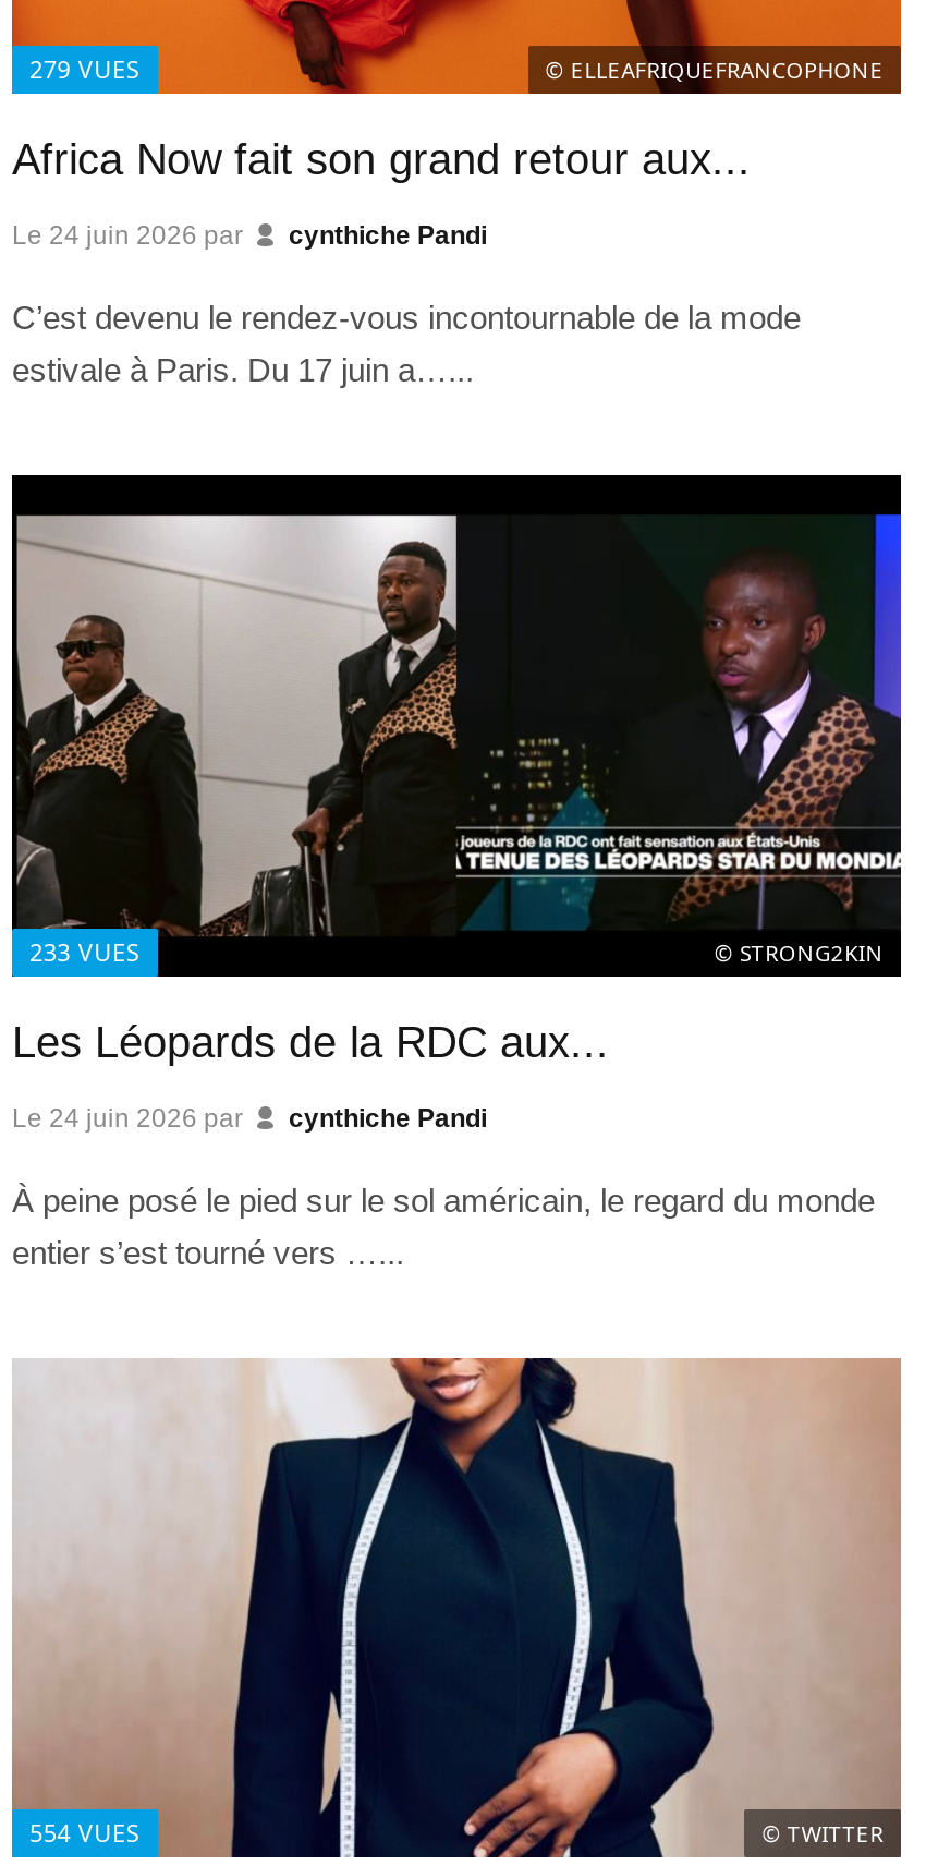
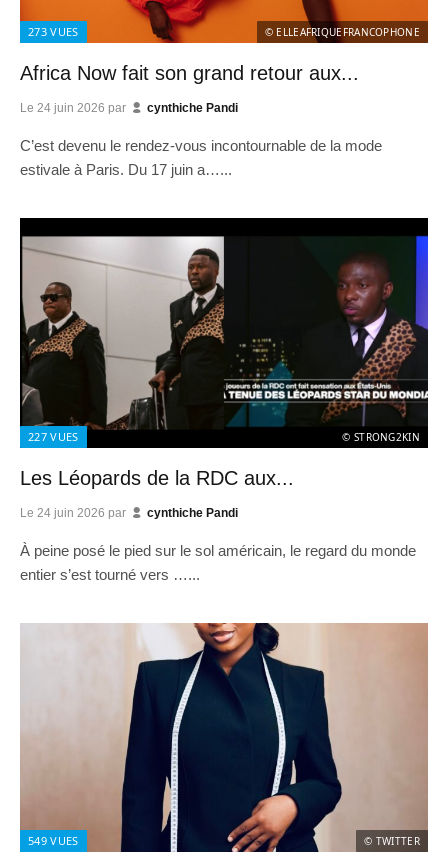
- 279 VUES
+ 273 VUES

- 233 VUES
+ 227 VUES

- 554 VUES
+ 549 VUES
